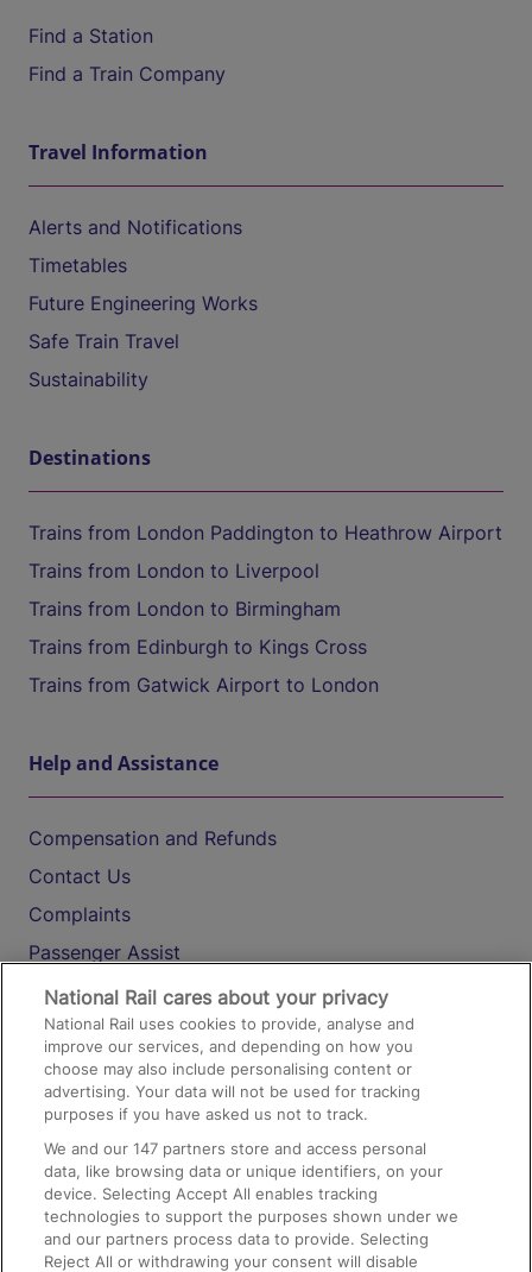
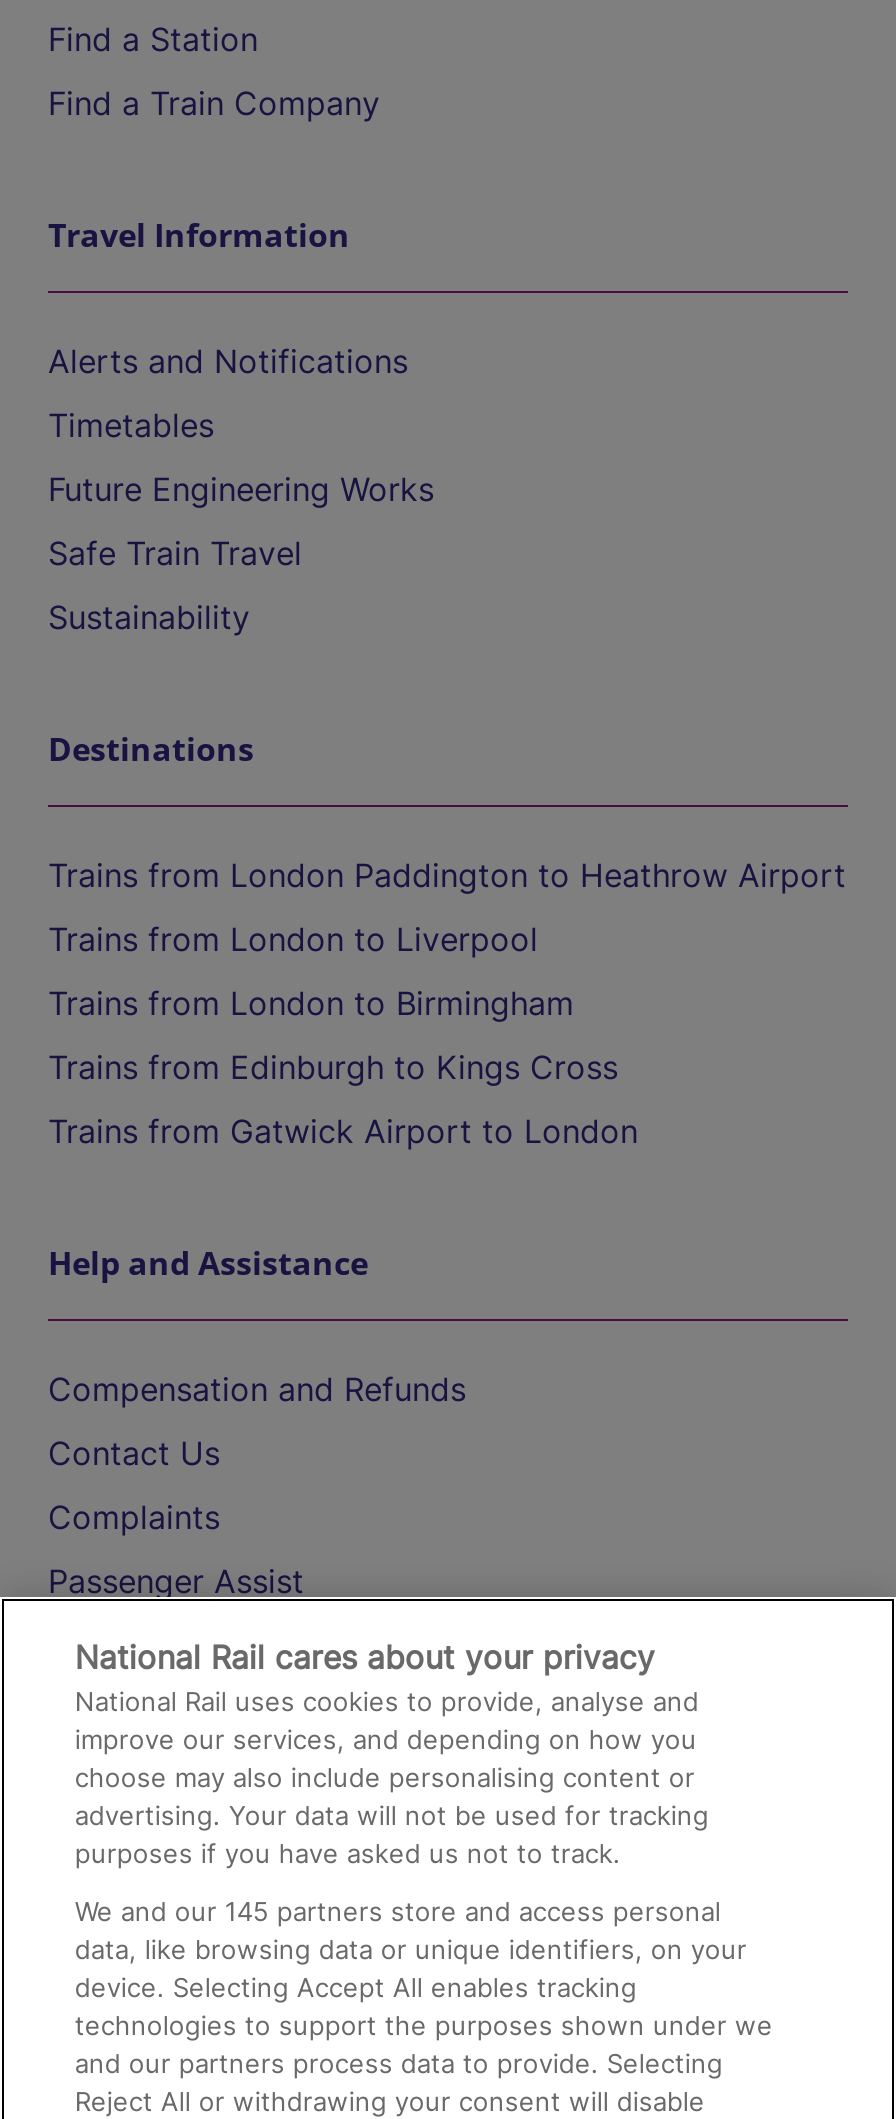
- We and our 147 partners store and access personal
+ We and our 145 partners store and access personal
